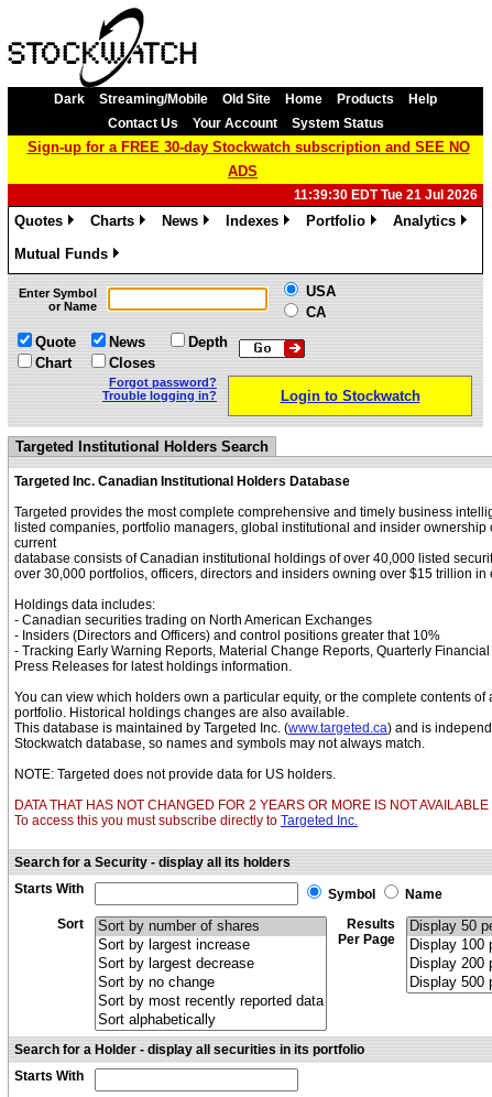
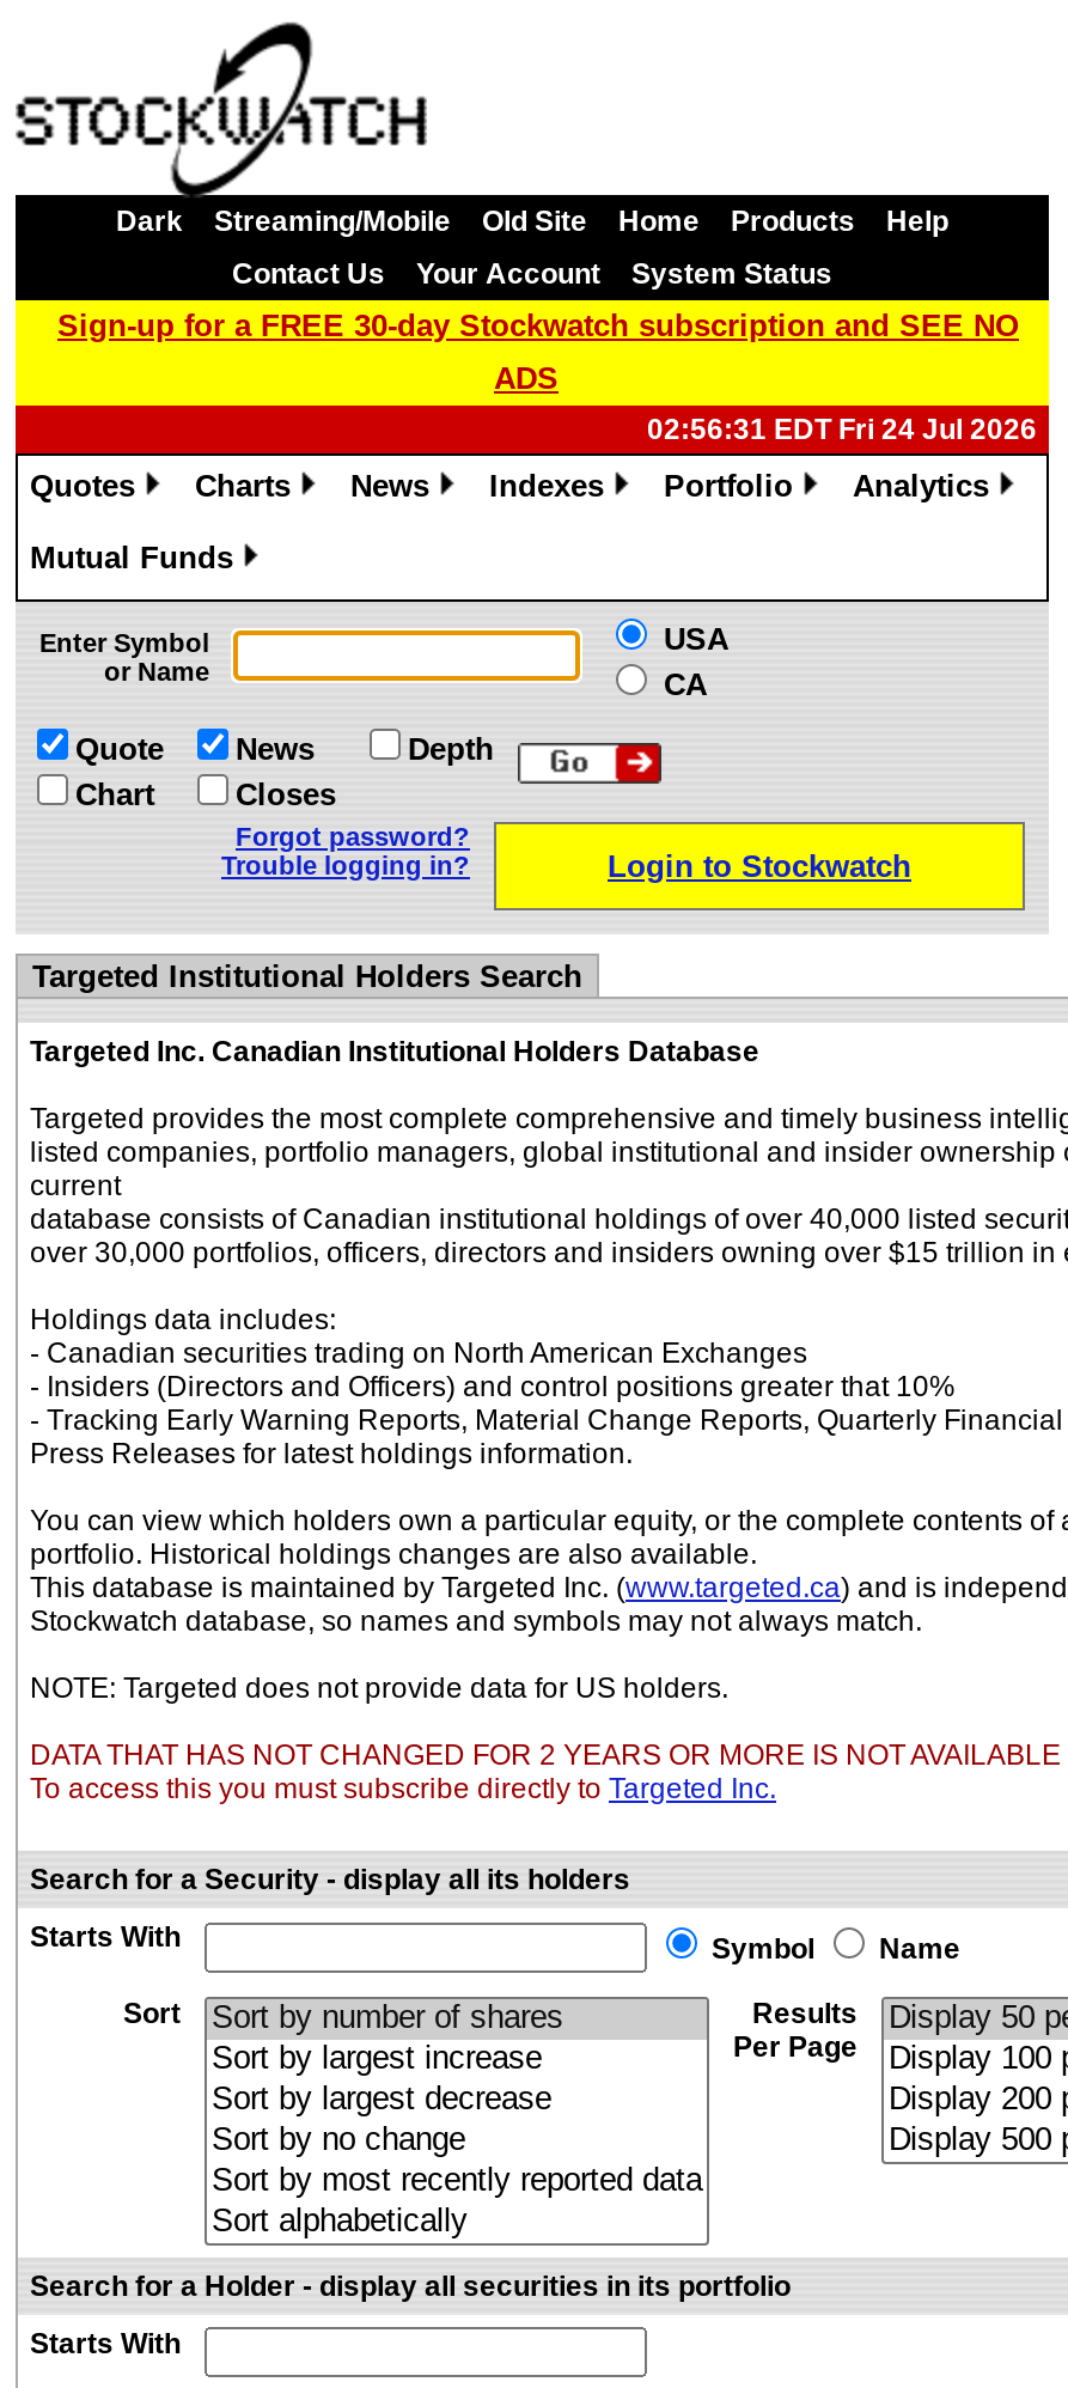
- 11:39:30 EDT Tue 21 Jul 2026
+ 02:56:31 EDT Fri 24 Jul 2026
